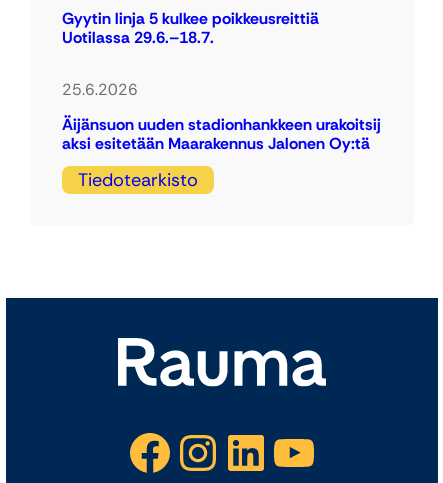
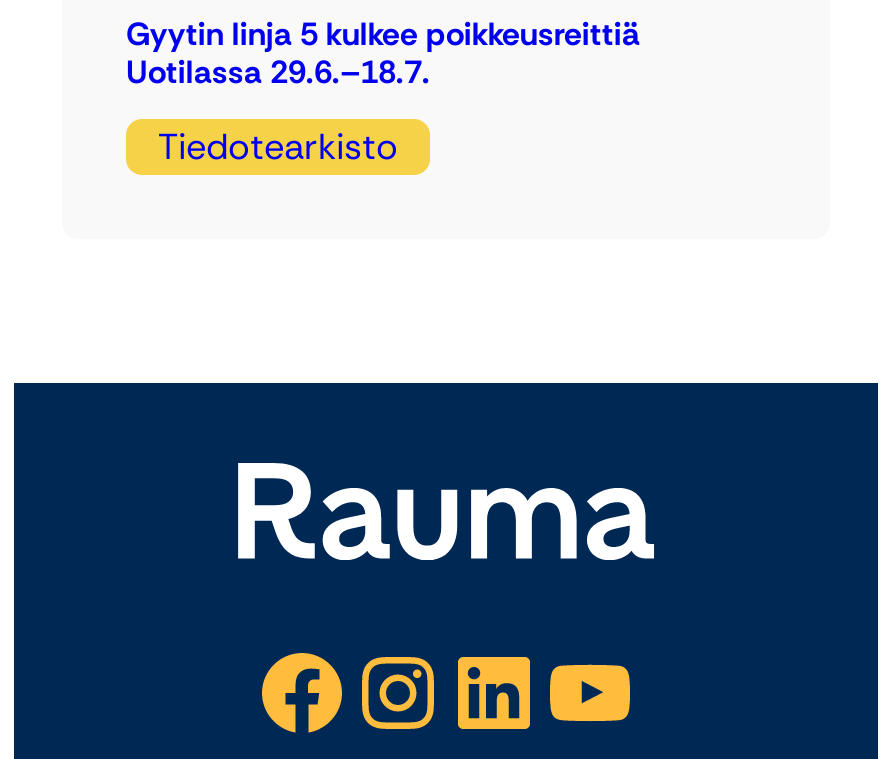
- 25.6.2026
- Äijänsuon uuden stadionhankkeen urakoitsij
- aksi esitetään Maarakennus Jalonen Oy:tä
